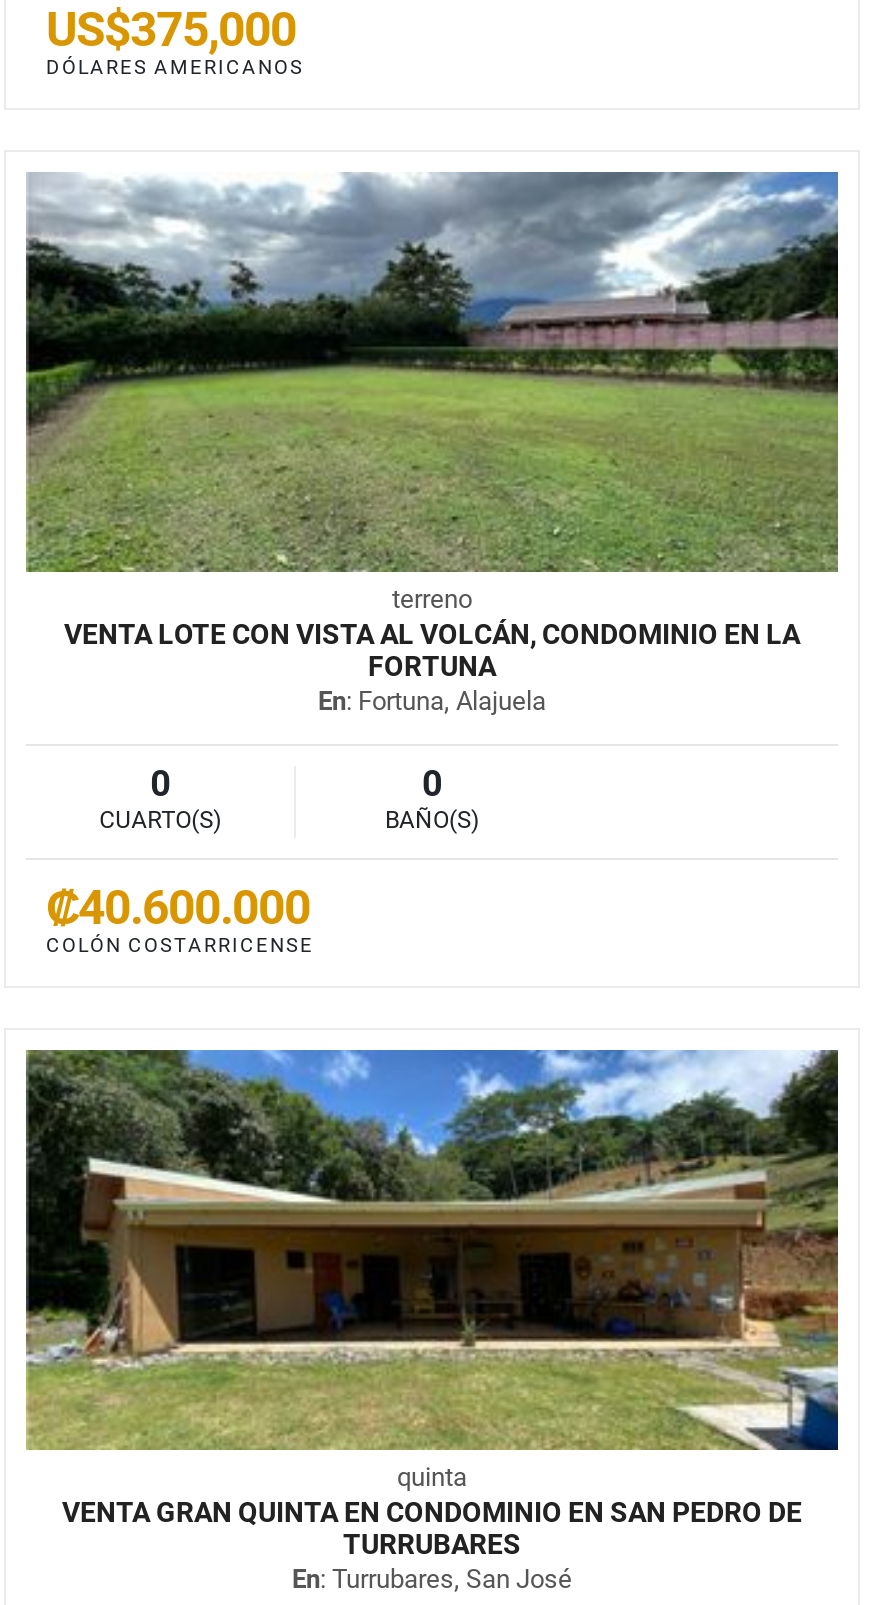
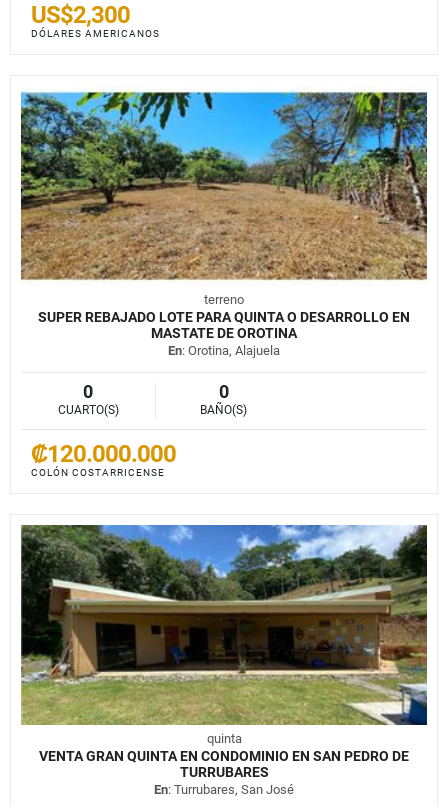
- US$375,000
+ US$2,300

- [image]
- VENTA LOTE CON VISTA AL VOLCÁN, CONDOMINIO EN LA
- FORTUNA
- En: Fortuna, Alajuela
+ [image]
+ SUPER REBAJADO LOTE PARA QUINTA O DESARROLLO EN
+ MASTATE DE OROTINA
+ En: Orotina, Alajuela

- ₡40.600.000
+ ₡120.000.000
